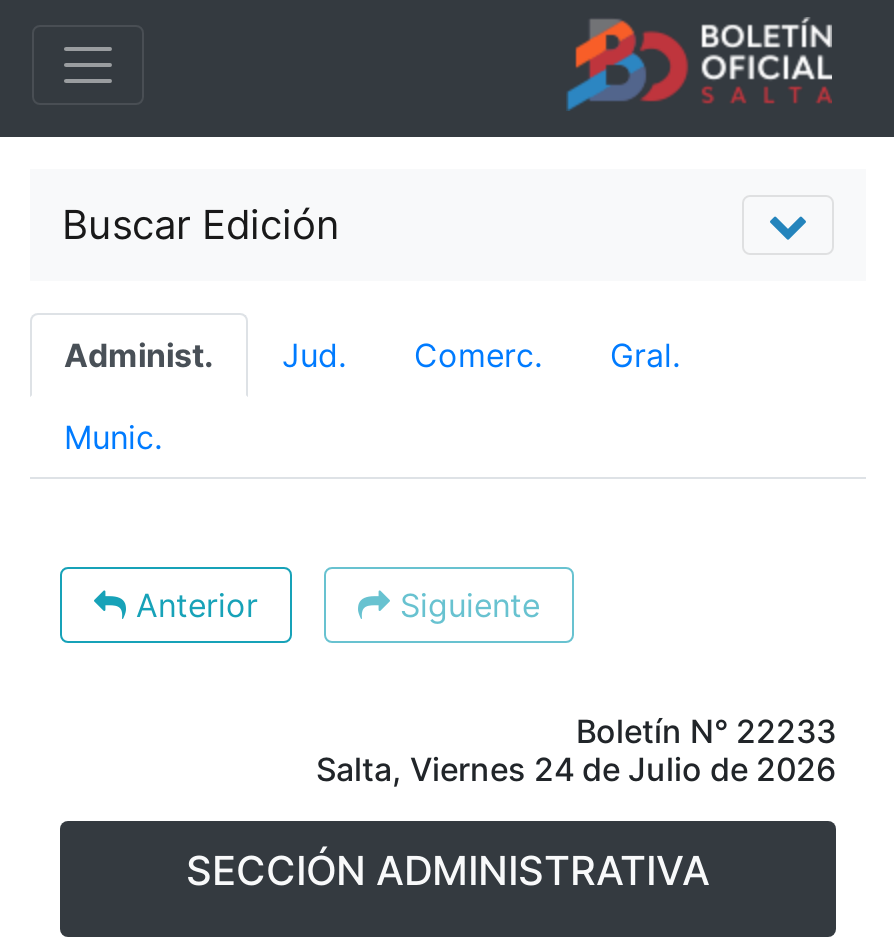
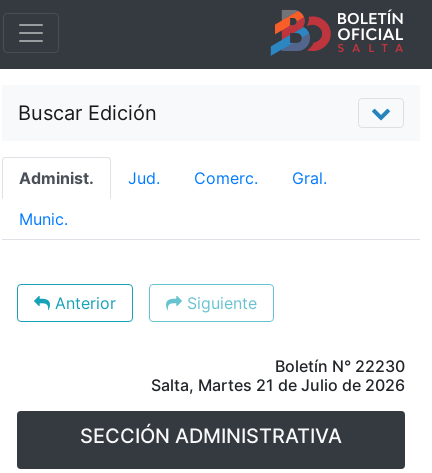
- Boletín N° 22233
+ Boletín N° 22230

- Salta, Viernes 24 de Julio de 2026
+ Salta, Martes 21 de Julio de 2026
